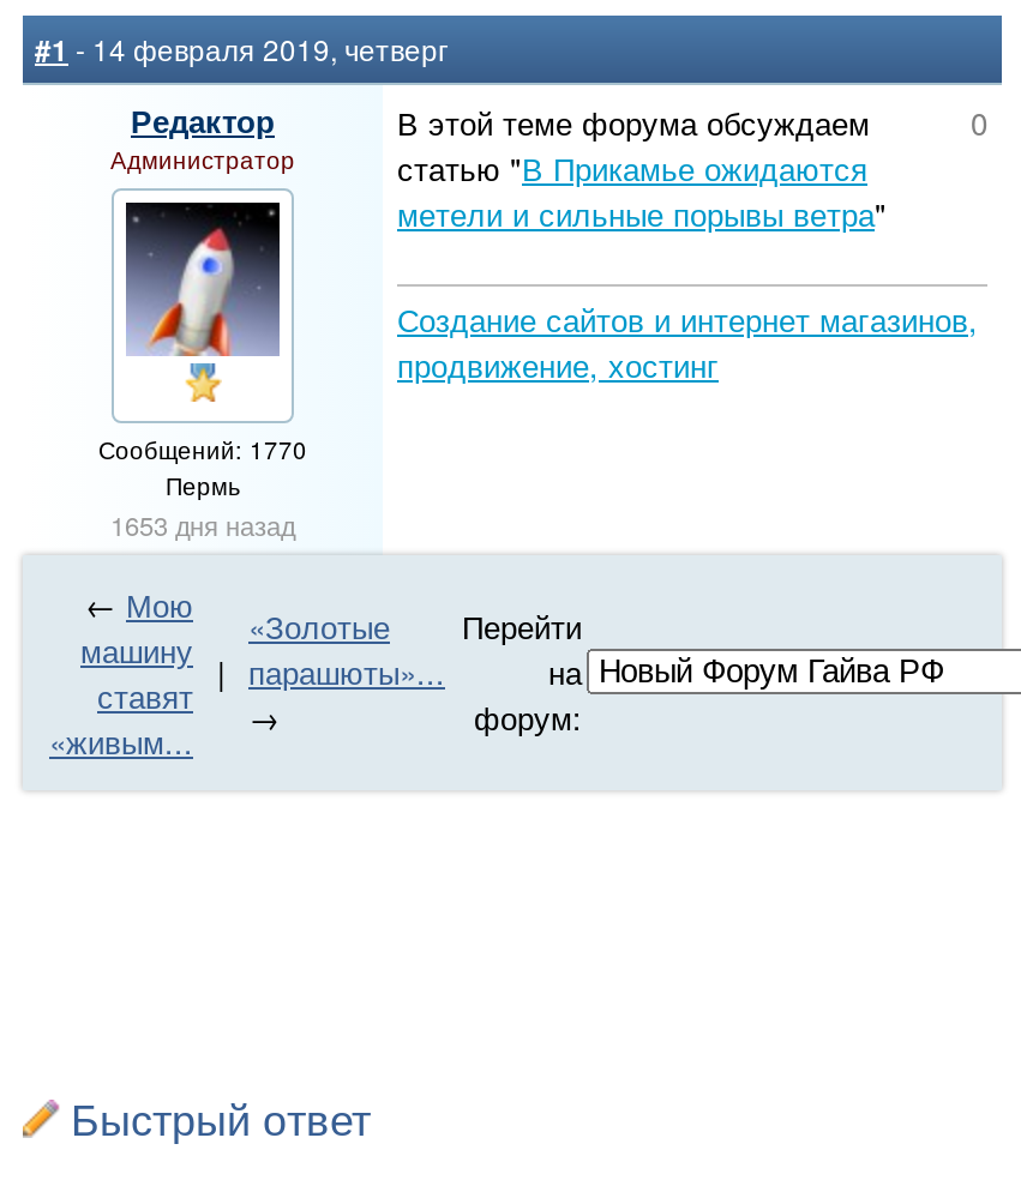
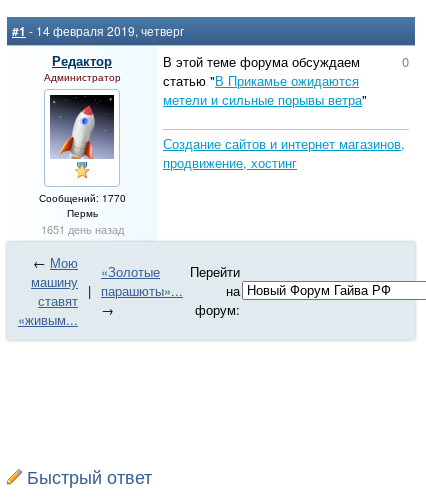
- 1653 дня назад
+ 1651 день назад
